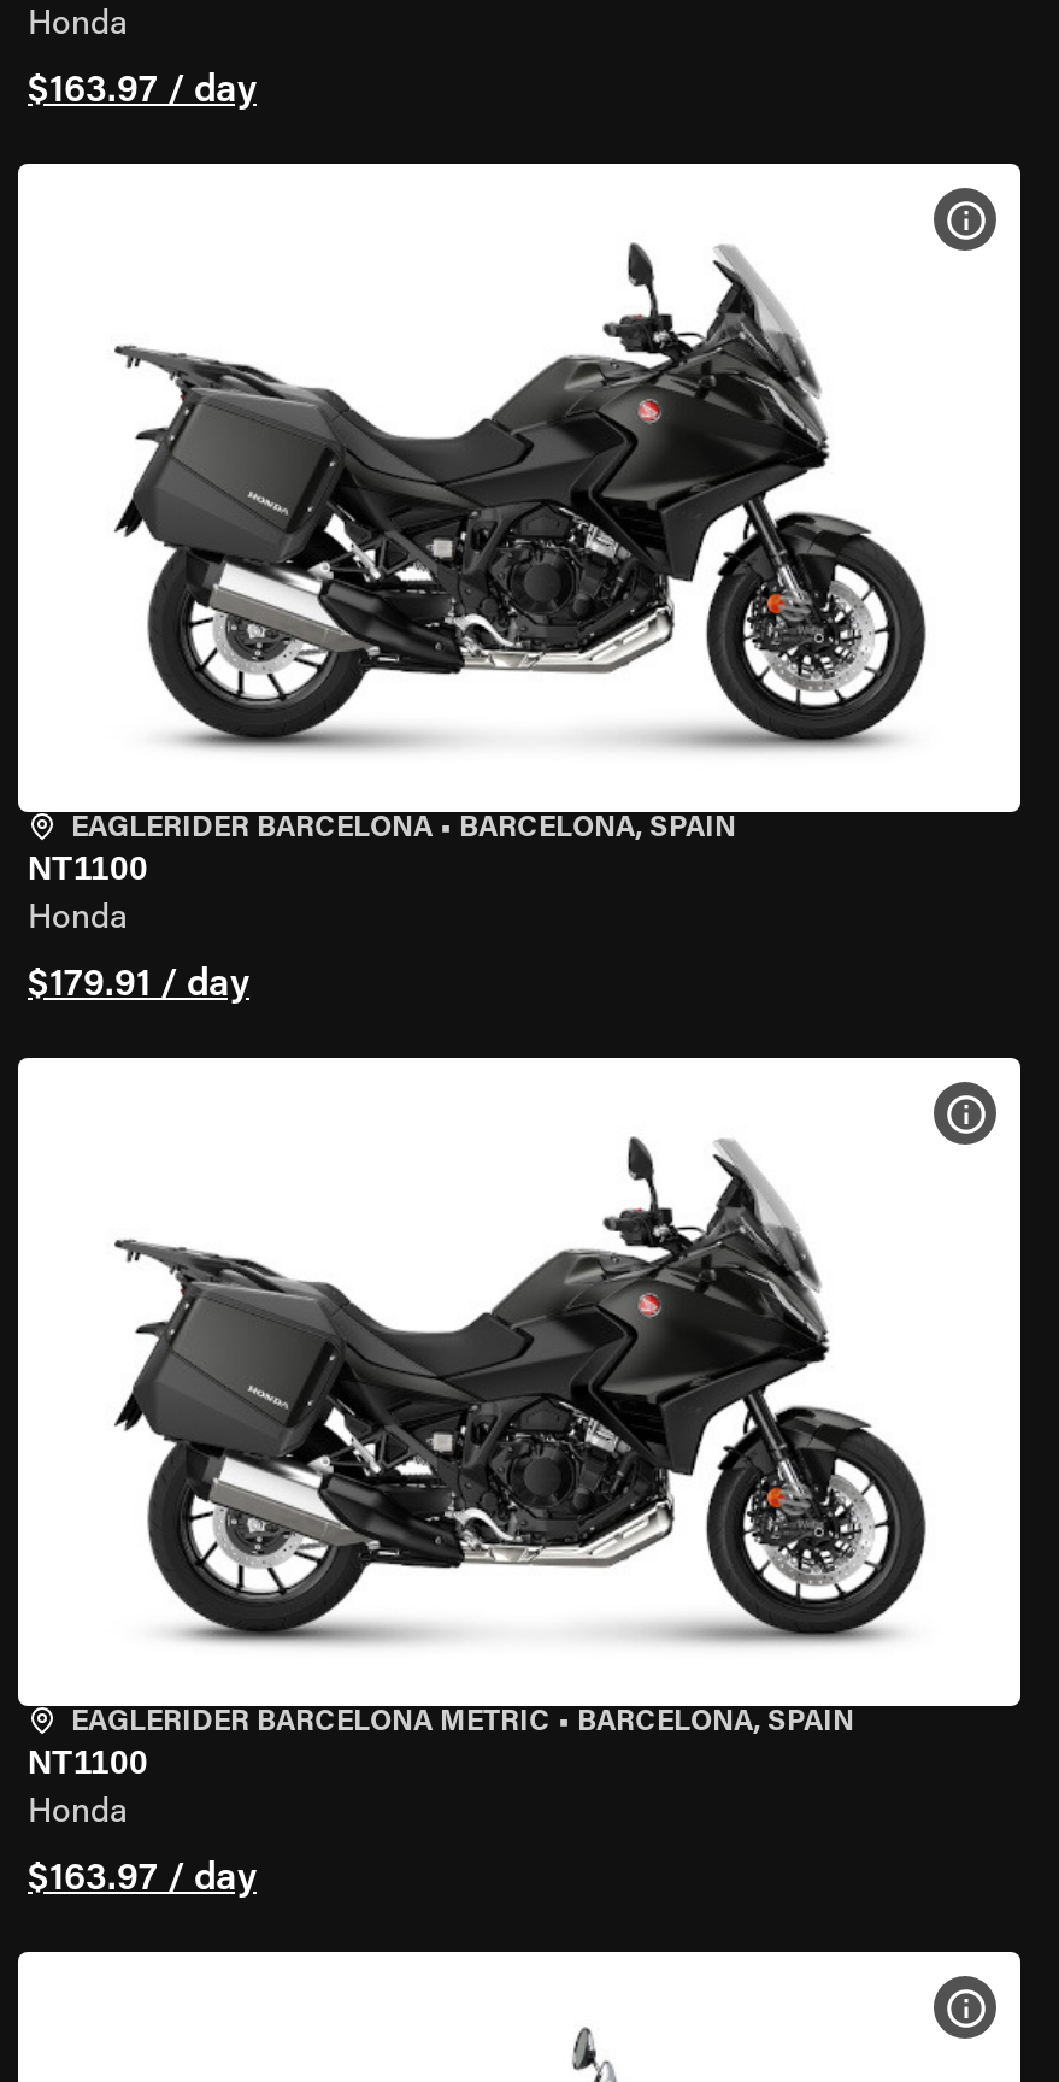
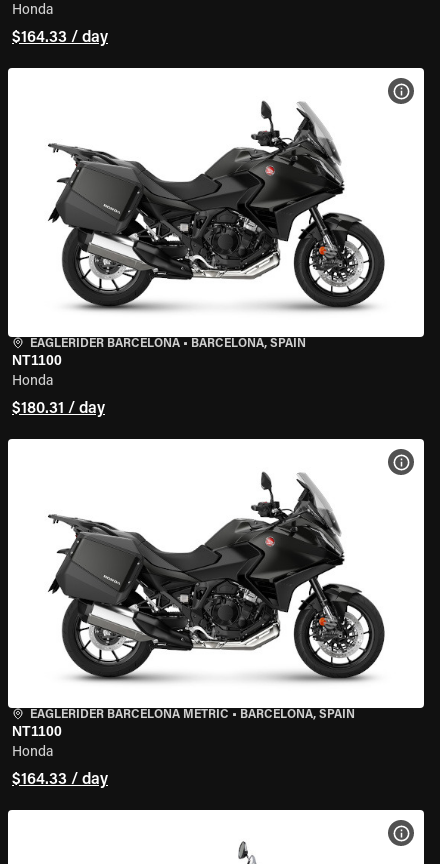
- $163.97 / day
+ $164.33 / day

- $179.91 / day
+ $180.31 / day

- $163.97 / day
+ $164.33 / day
